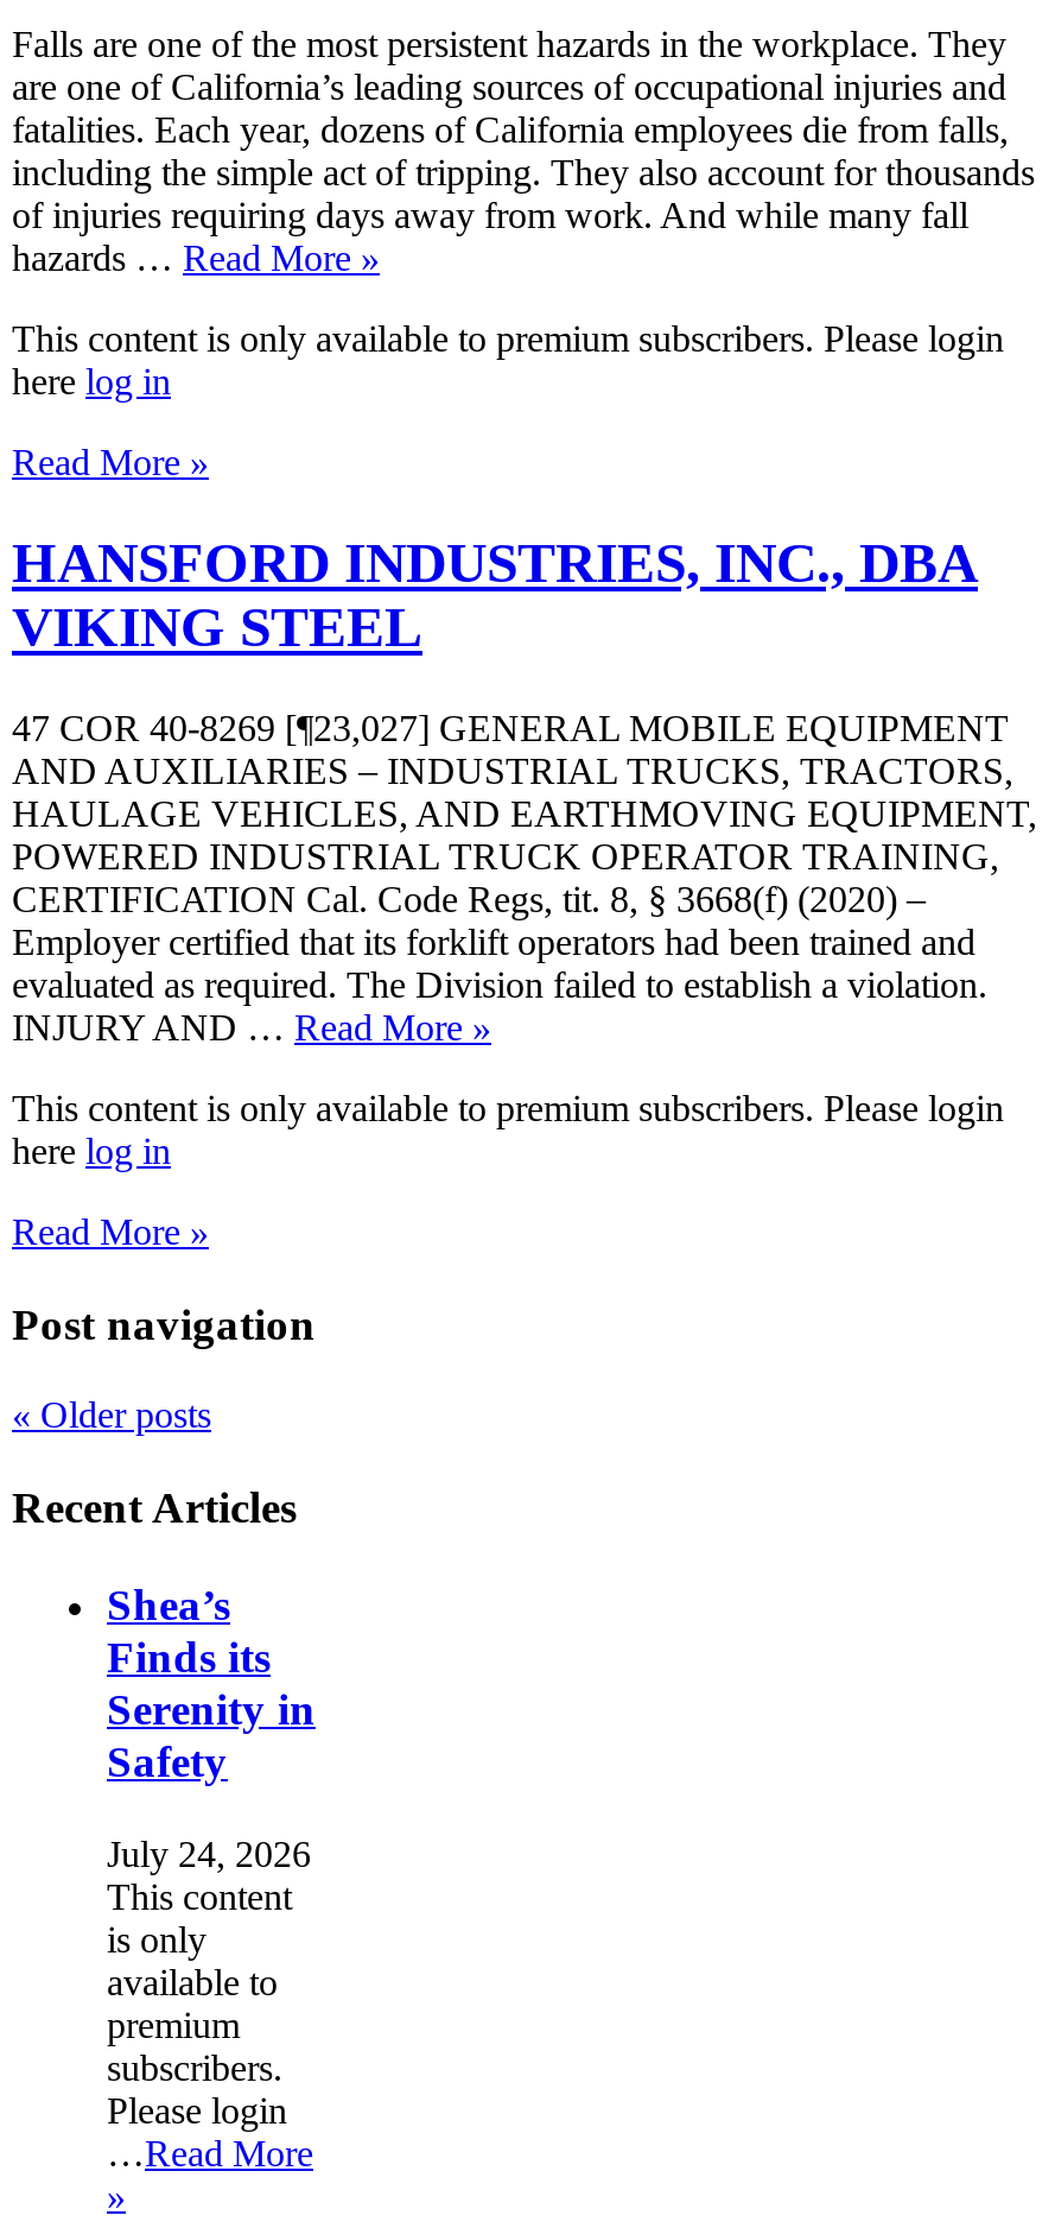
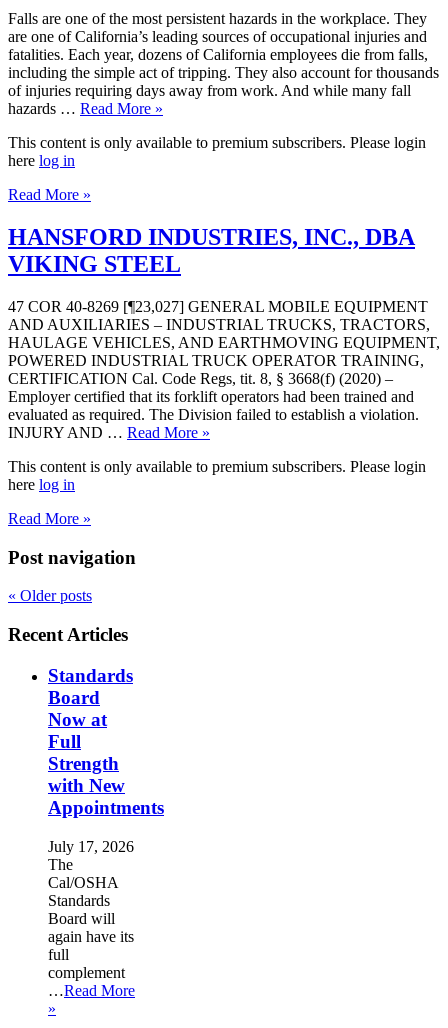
- Shea’s
- Finds its
- Serenity in
- Safety
+ Standards
+ Board
+ Now at
+ Full
+ Strength
+ with New
+ Appointments

- July 24, 2026
- This content
- is only
- available to
- premium
- subscribers.
- Please login
+ July 17, 2026
+ The
+ Cal/OSHA
+ Standards
+ Board will
+ again have its
+ full
+ complement
